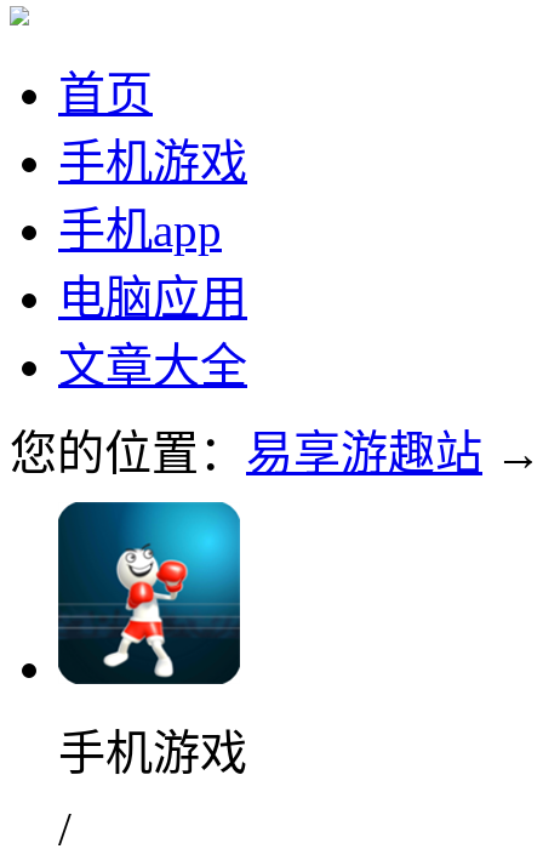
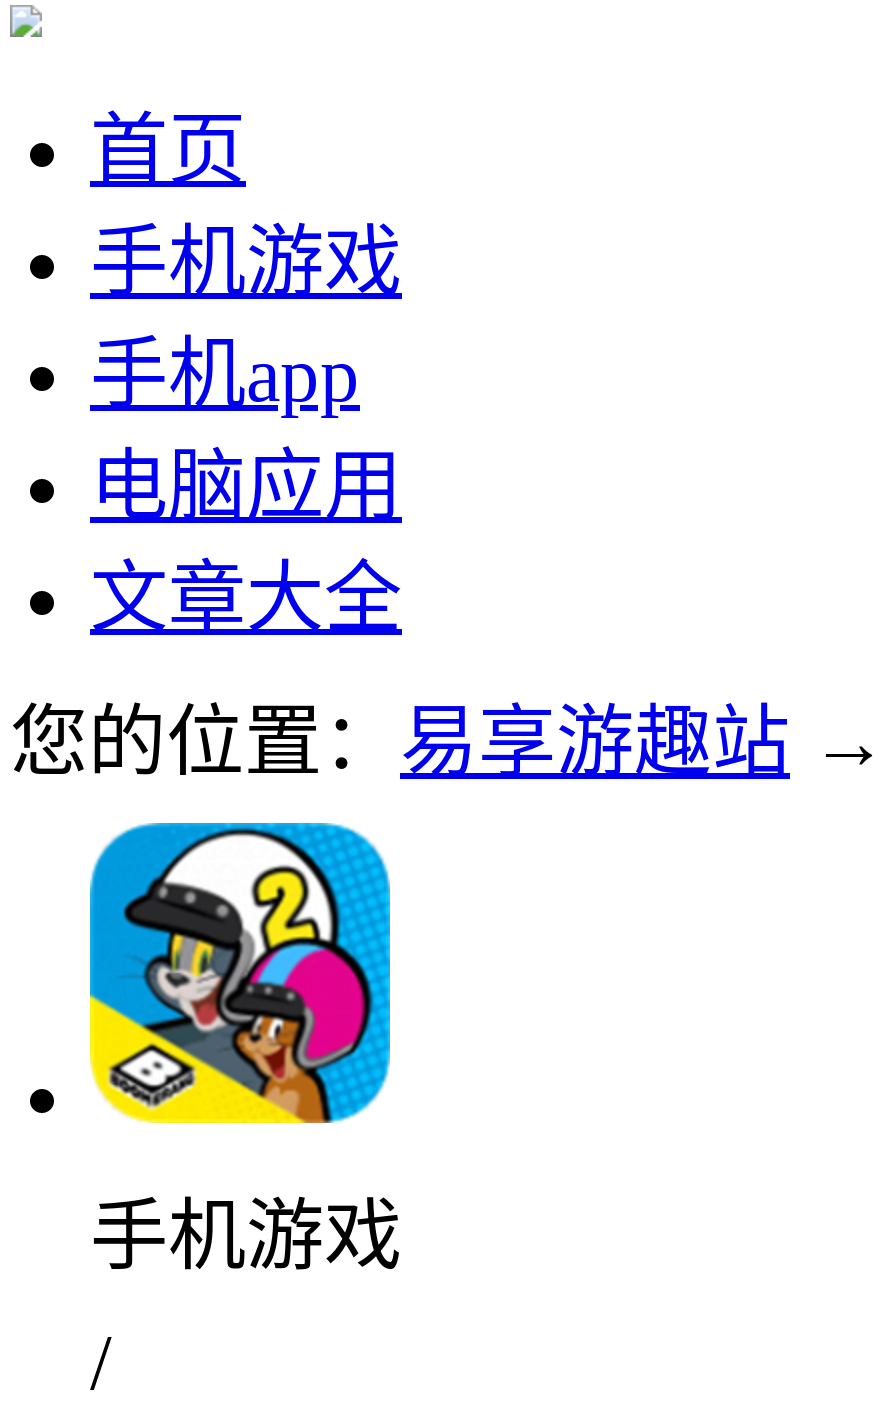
- [image]
+ [image]
